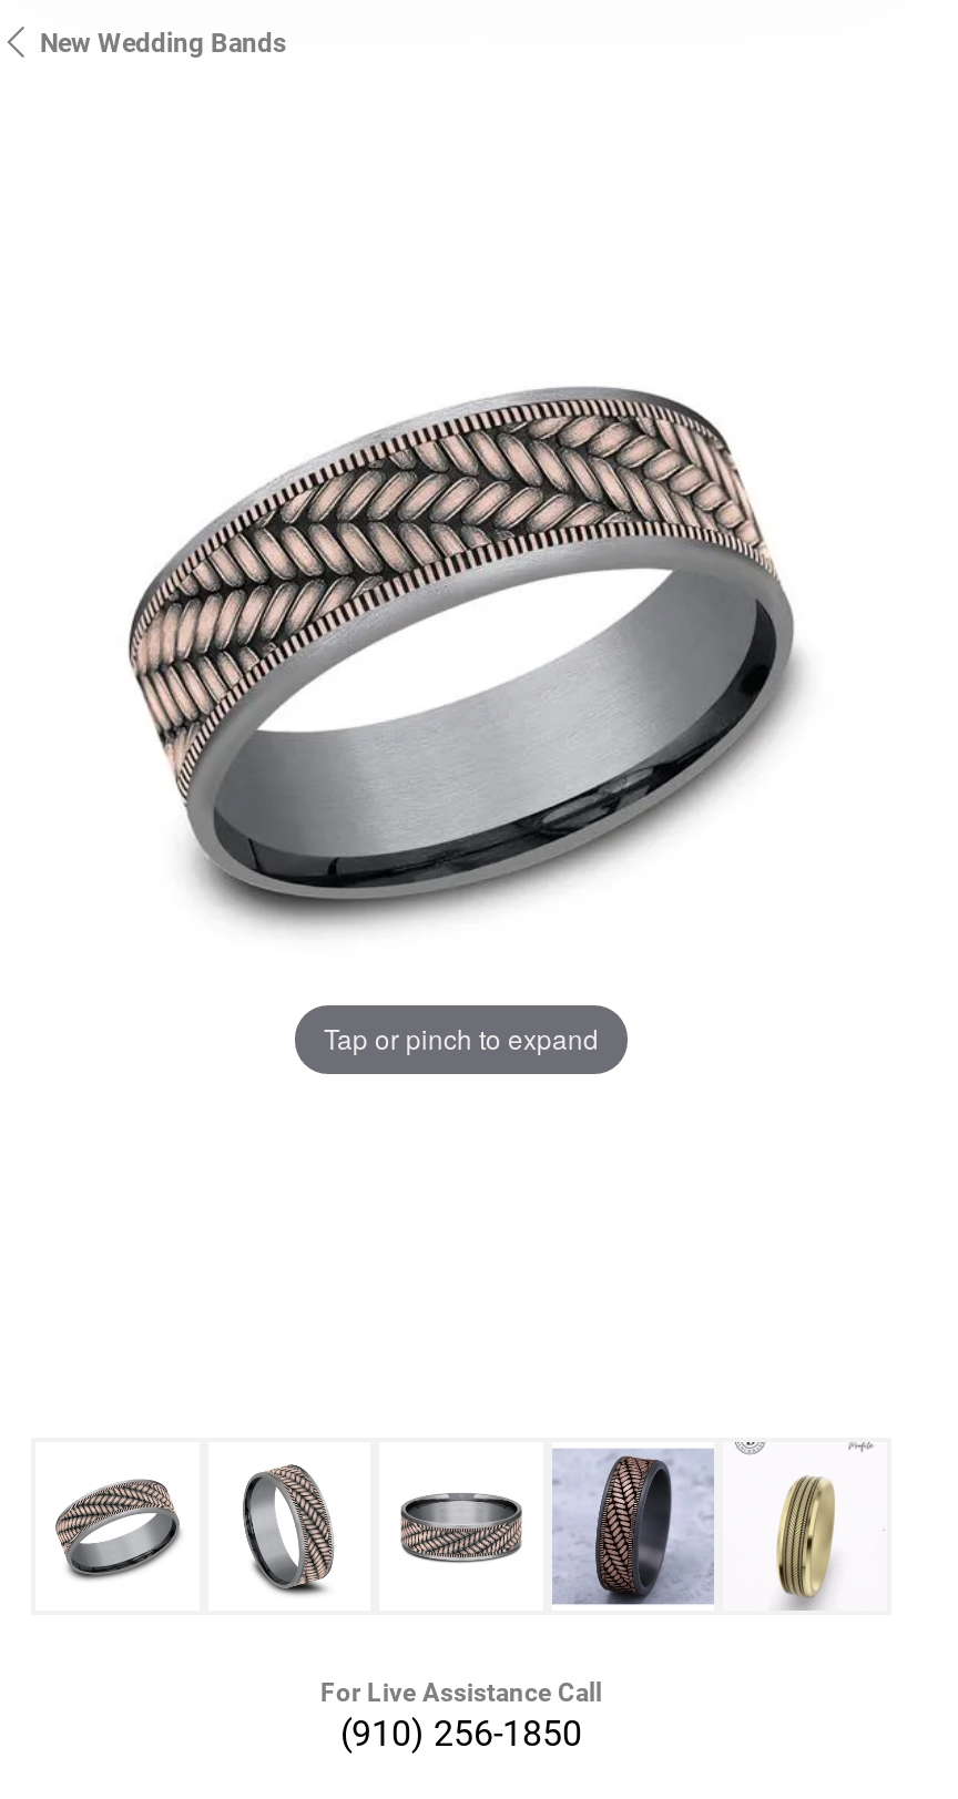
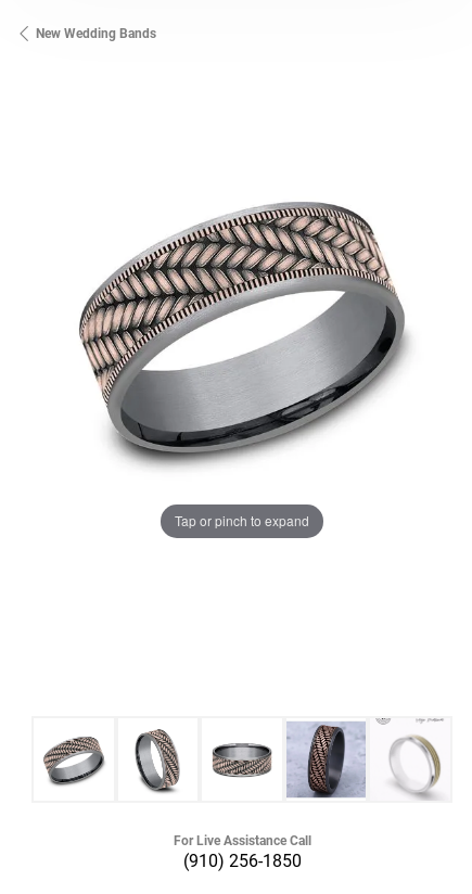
- [image]
+ [image]
